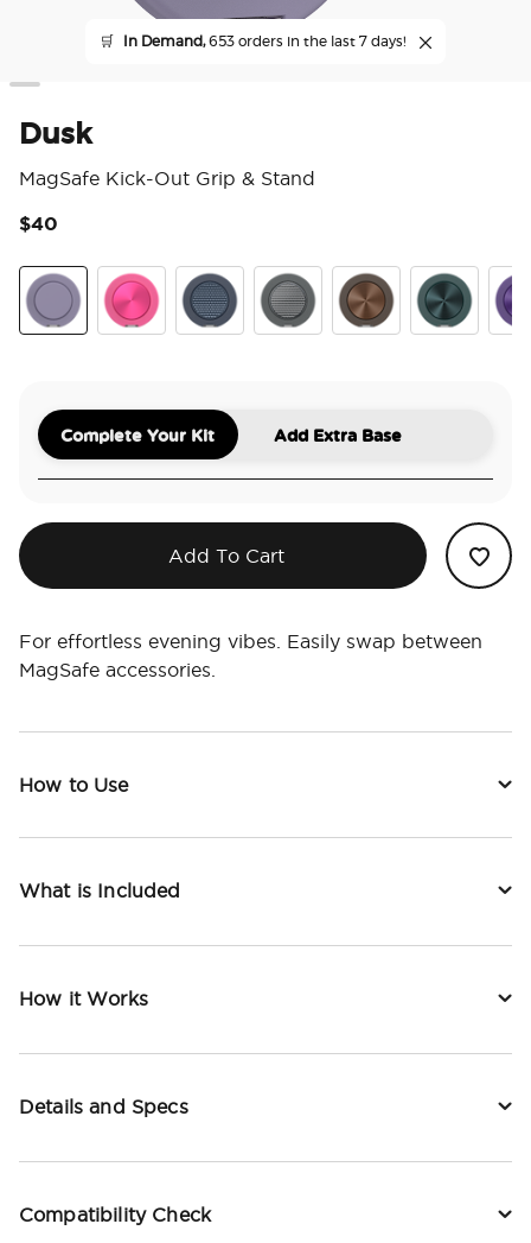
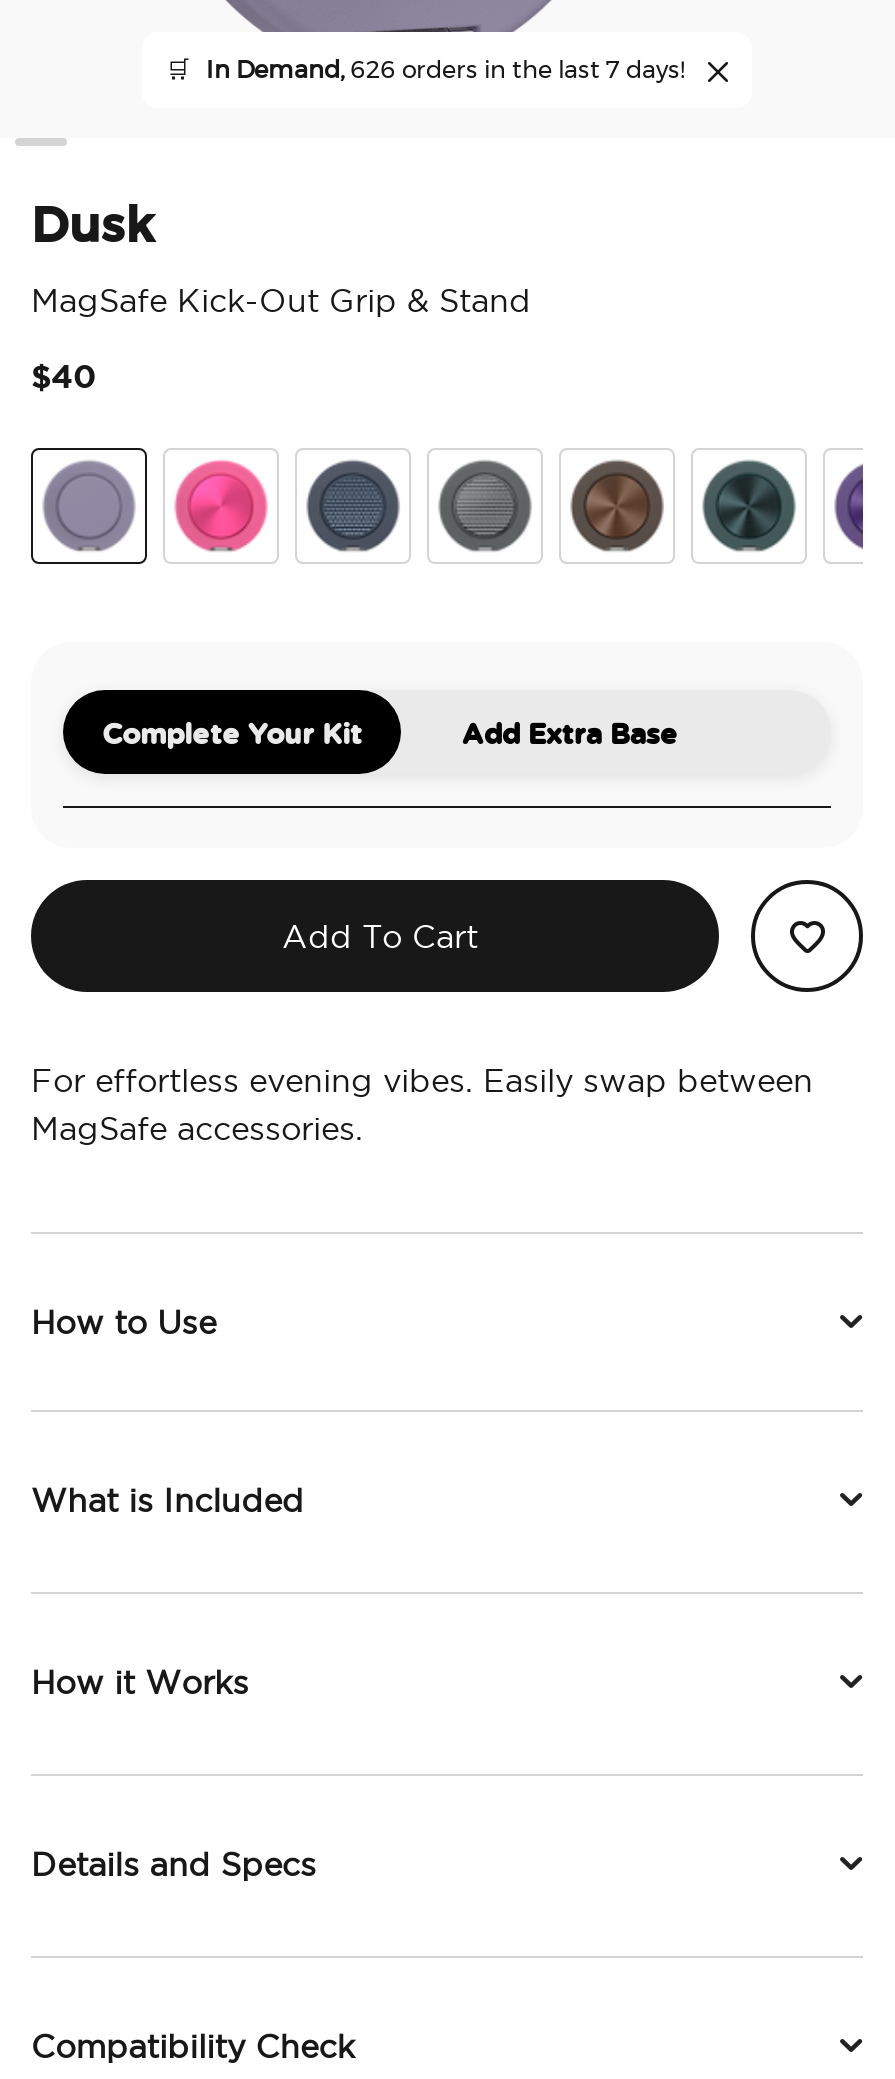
- In Demand, 653 orders in the last 7 days!
+ In Demand, 626 orders in the last 7 days!
